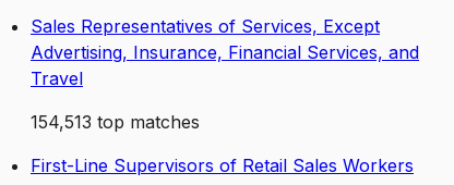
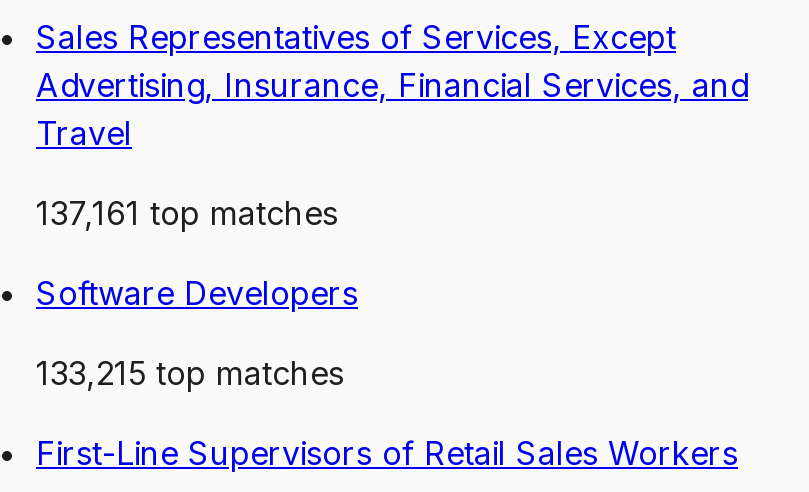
- 154,513 top matches
+ 137,161 top matches
+ Software Developers
+ 133,215 top matches
